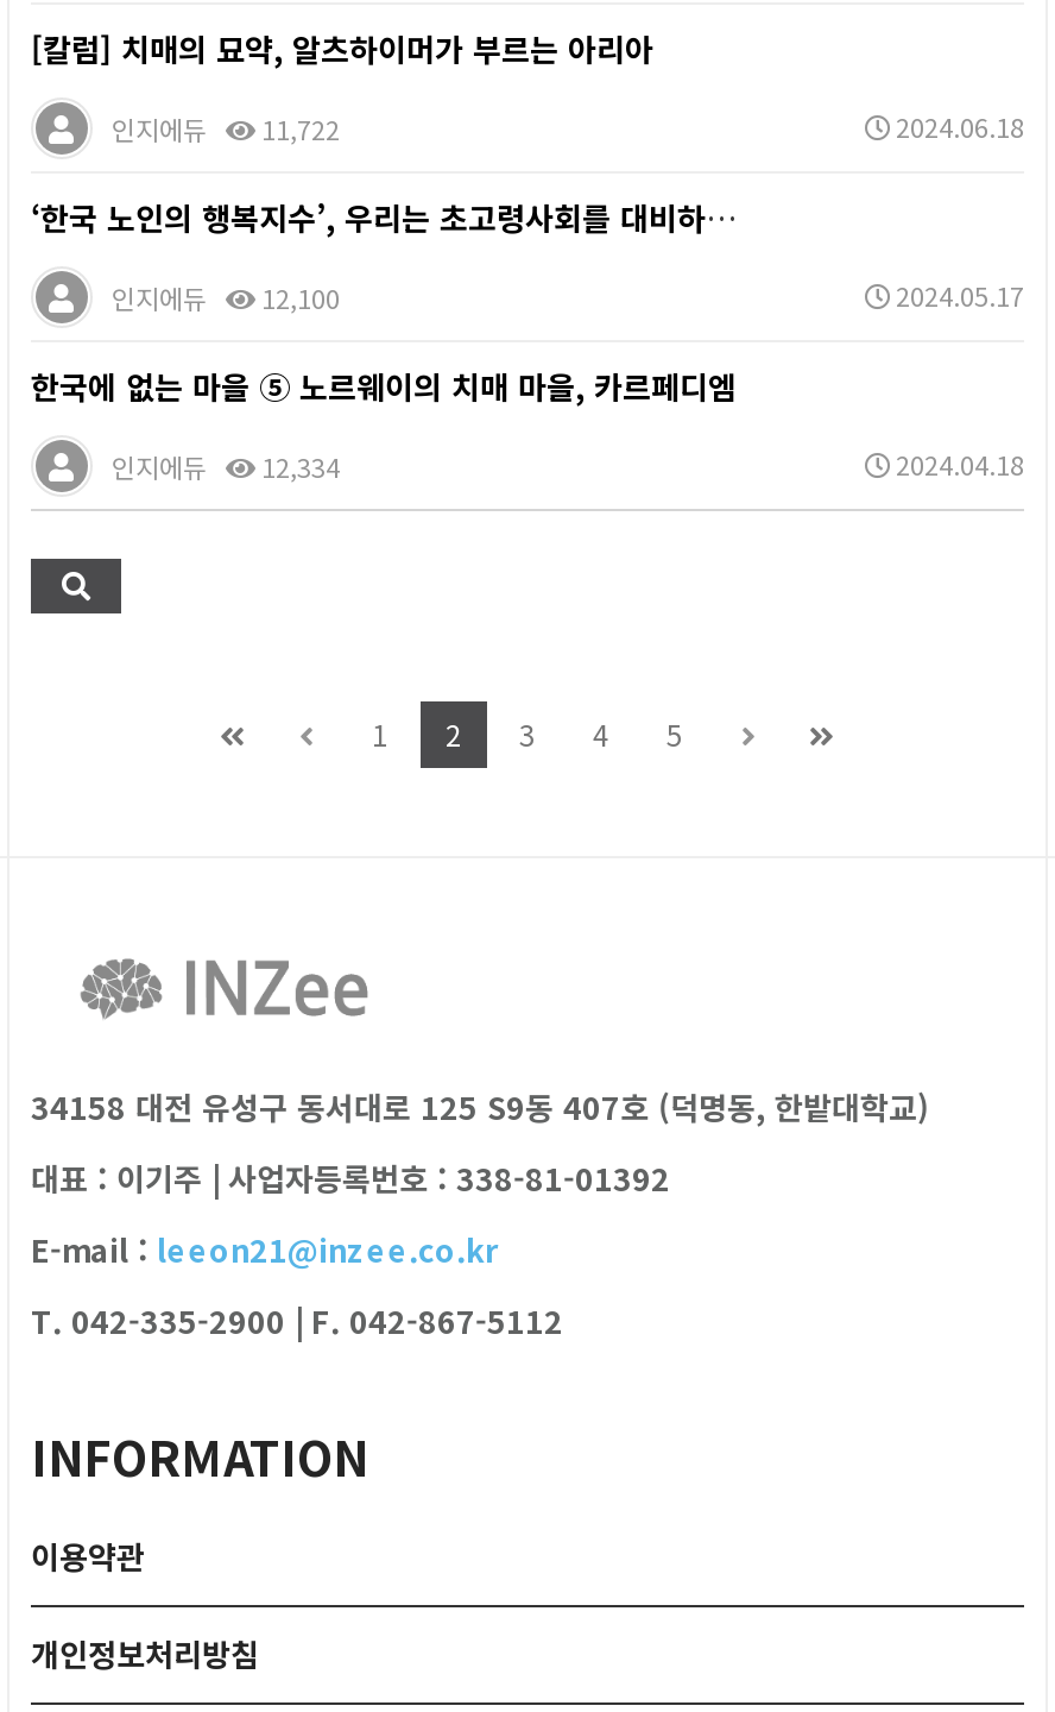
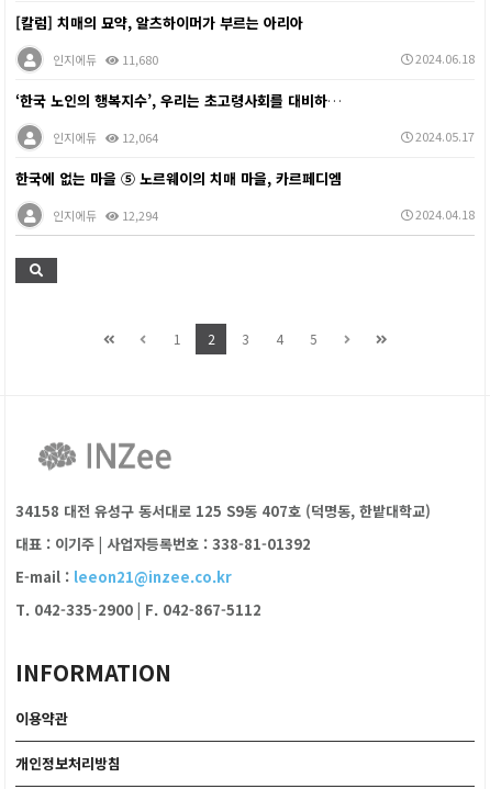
- 인지에듀 11,722
+ 인지에듀 11,680

- 인지에듀 12,100
+ 인지에듀 12,064

- 인지에듀 12,334
+ 인지에듀 12,294
